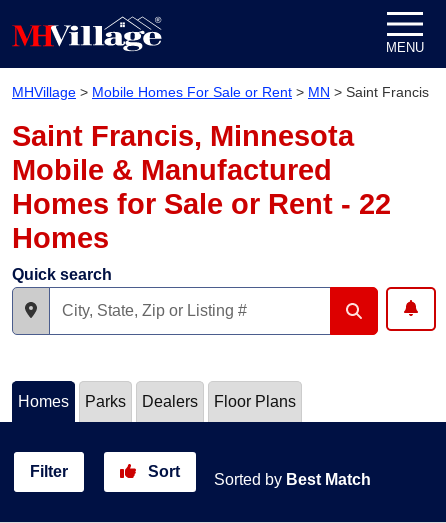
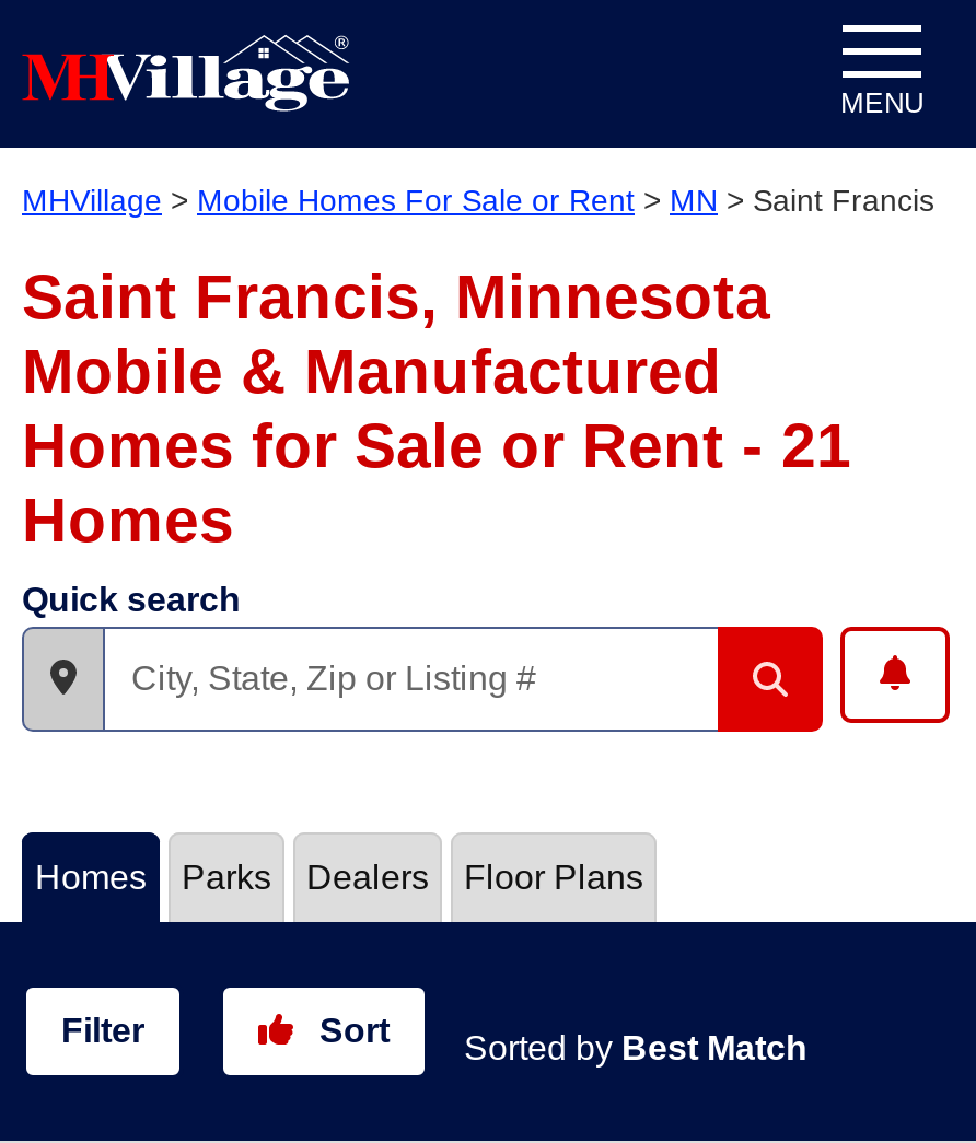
- Homes for Sale or Rent - 22
+ Homes for Sale or Rent - 21
